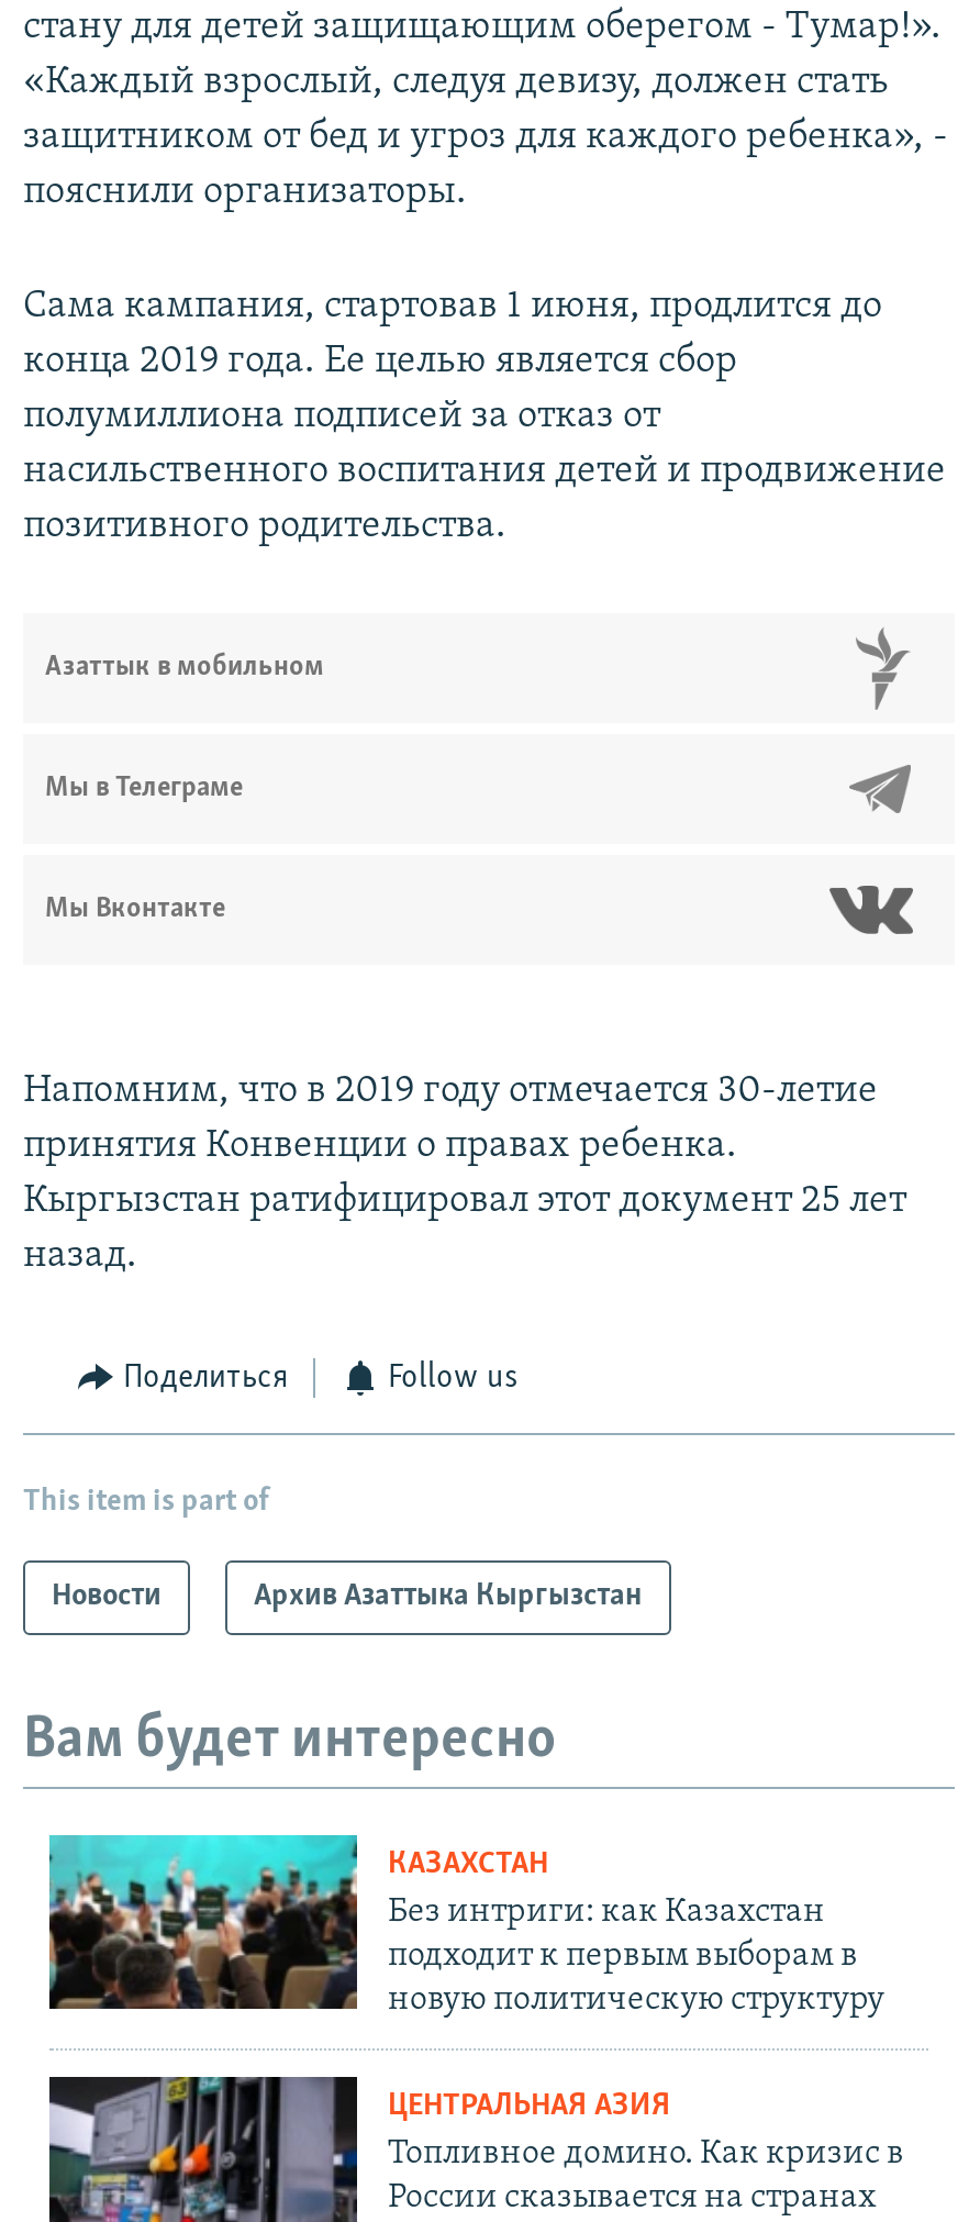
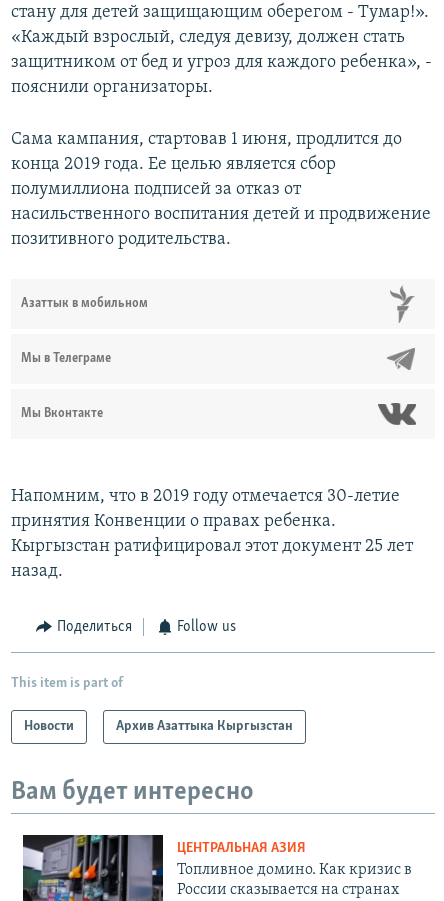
- [image]
- КАЗАХСТАН
- Без интриги: как Казахстан
- подходит к первым выборам в
- новую политическую структуру
